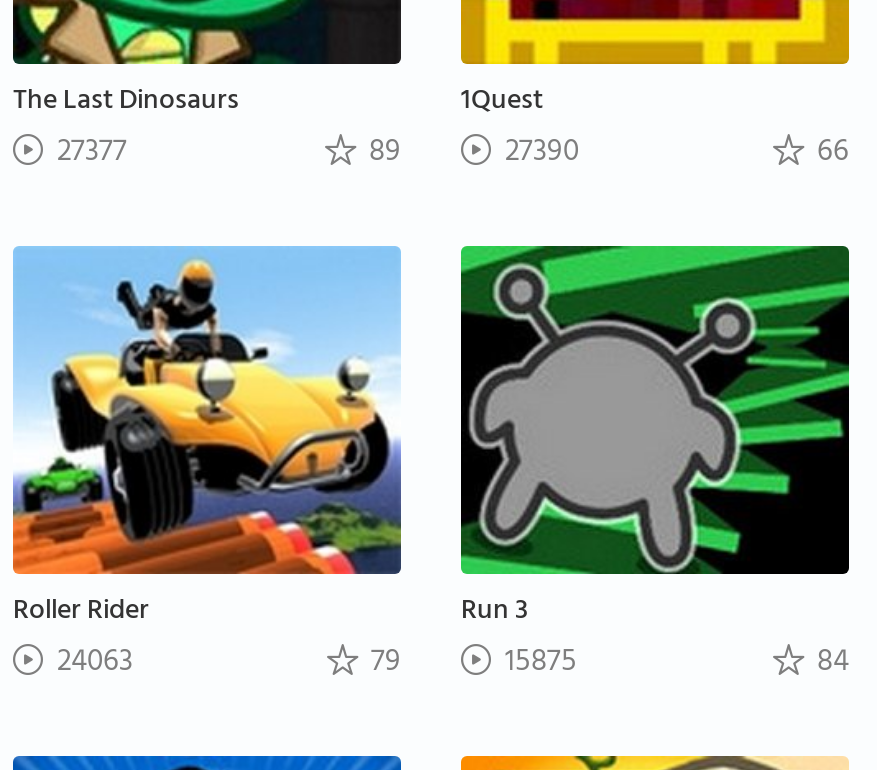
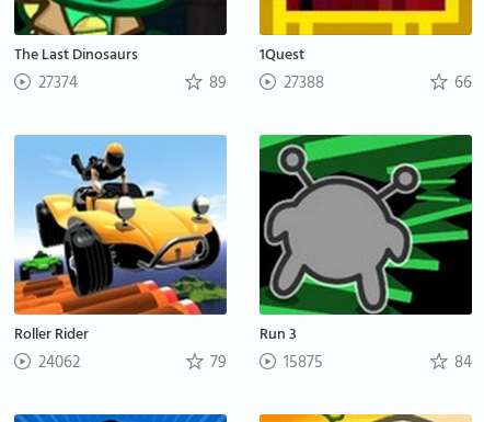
- 27377
+ 27374

- 89 27390
+ 89 27388

- 24063
+ 24062
